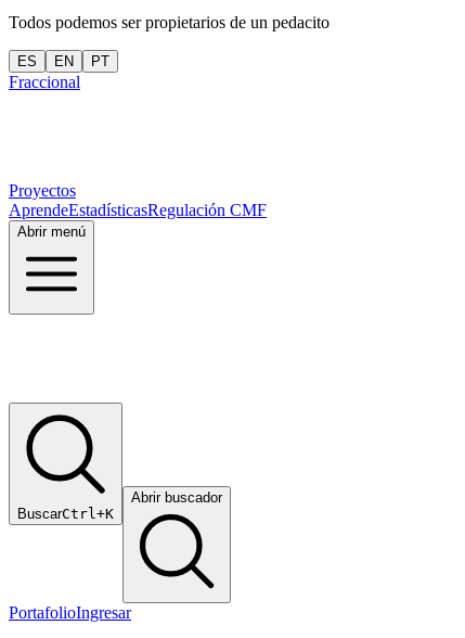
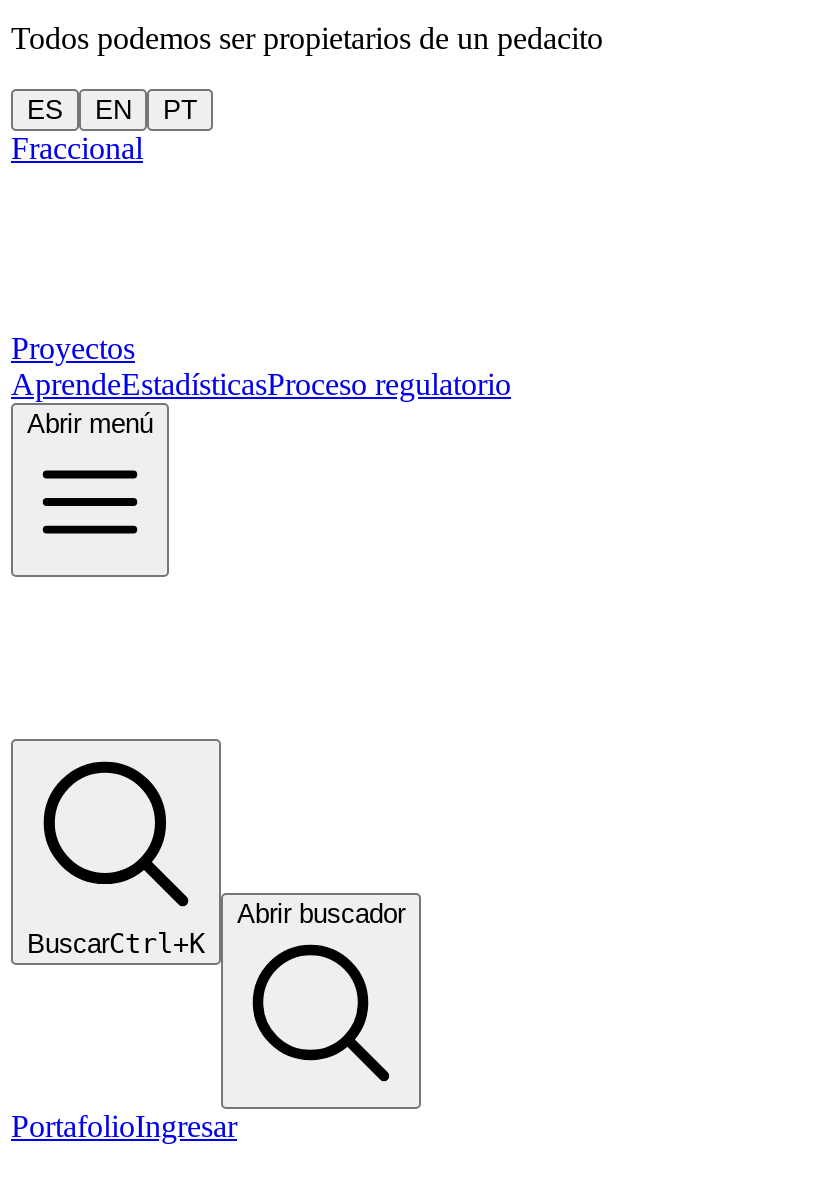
- AprendeEstadísticasRegulación CMF
+ AprendeEstadísticasProceso regulatorio
